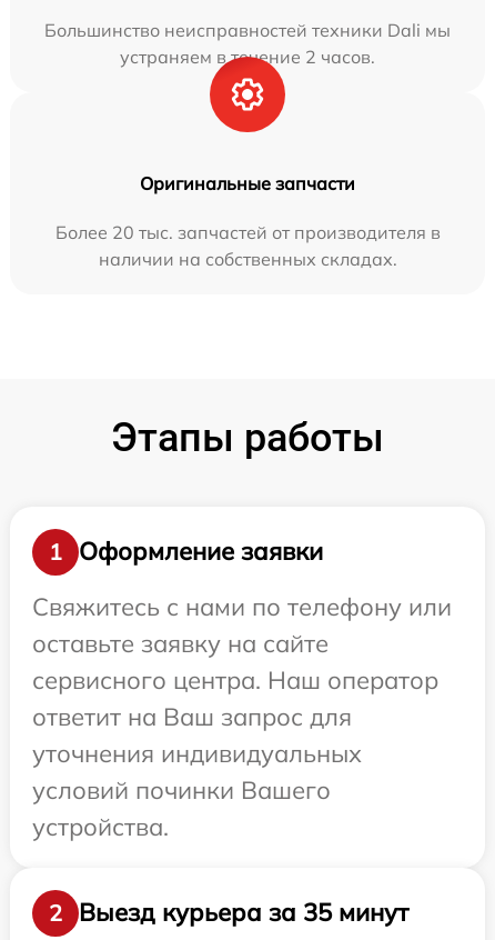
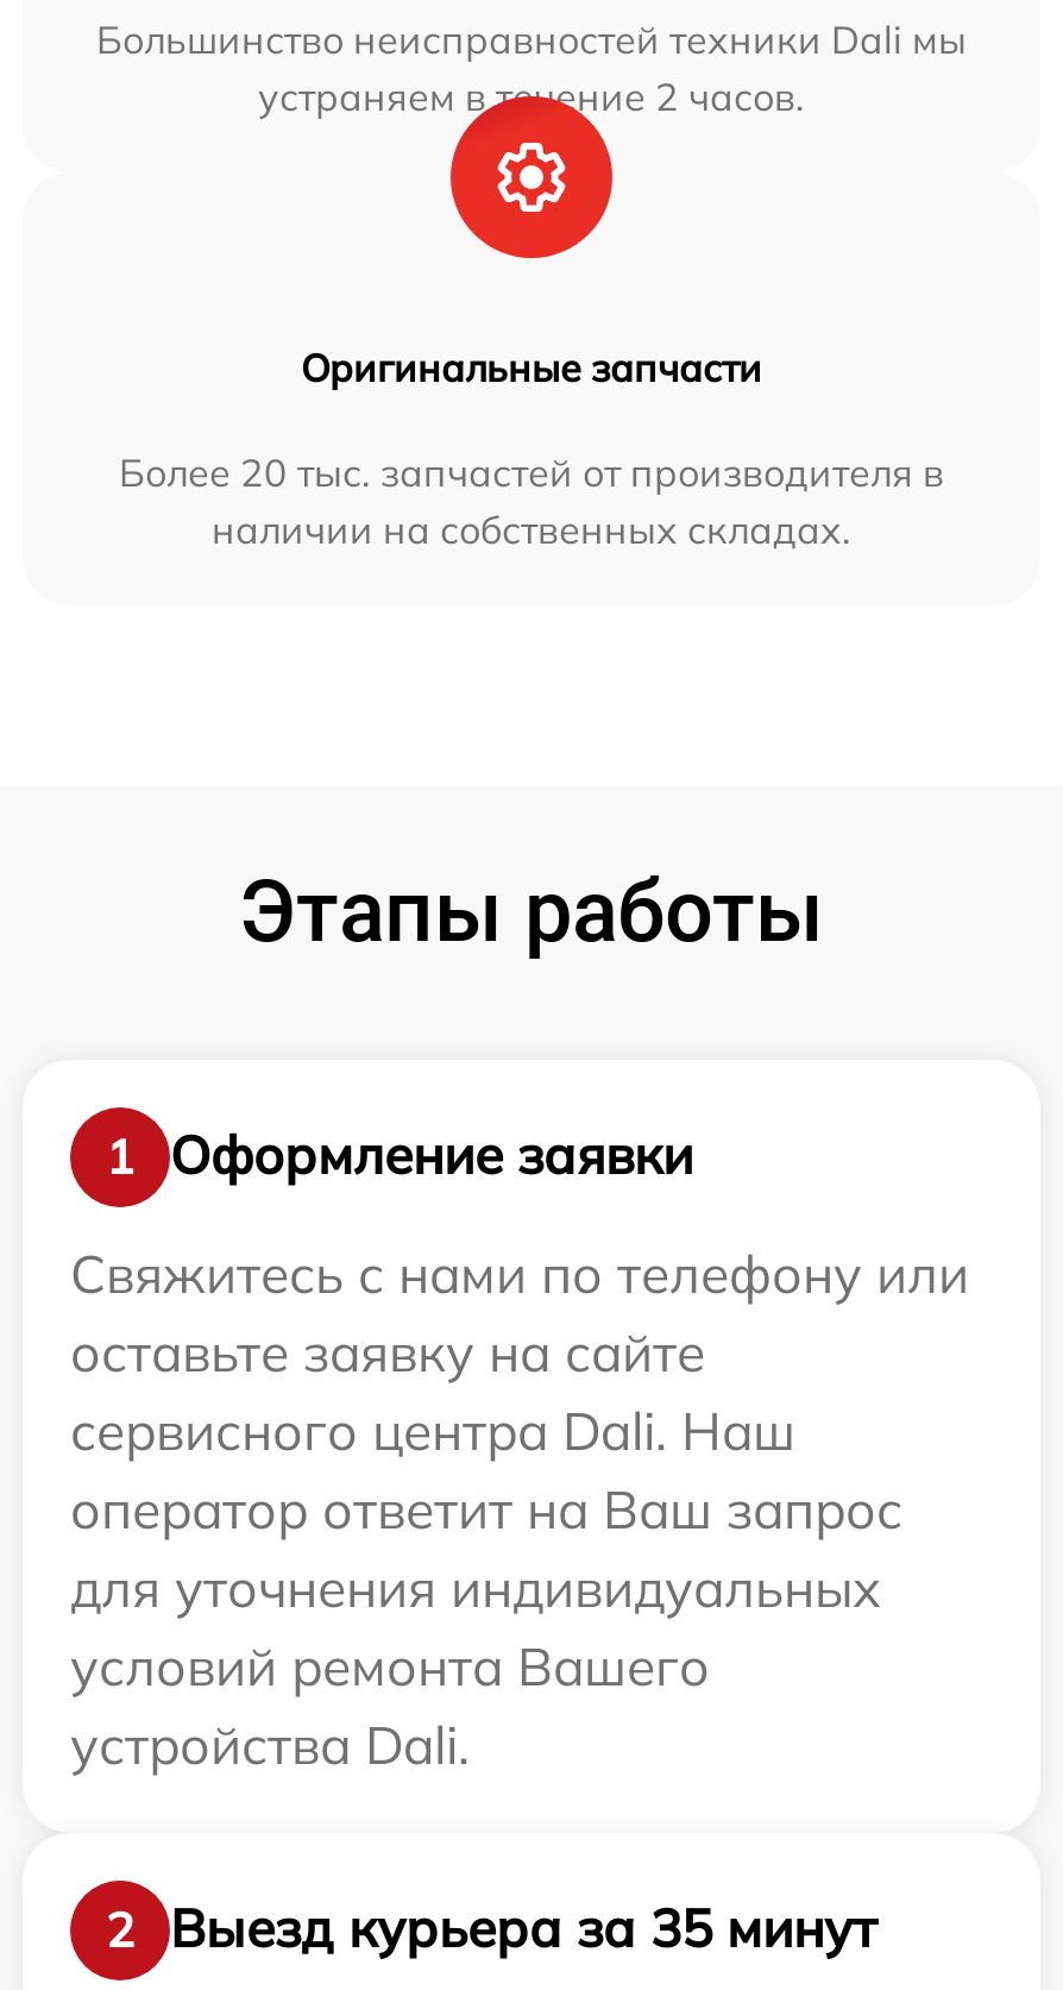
- сервисного центра. Наш оператор
- ответит на Ваш запрос для
- уточнения индивидуальных
- условий починки Вашего
- устройства.
+ сервисного центра Dali. Наш
+ оператор ответит на Ваш запрос
+ для уточнения индивидуальных
+ условий ремонта Вашего
+ устройства Dali.
